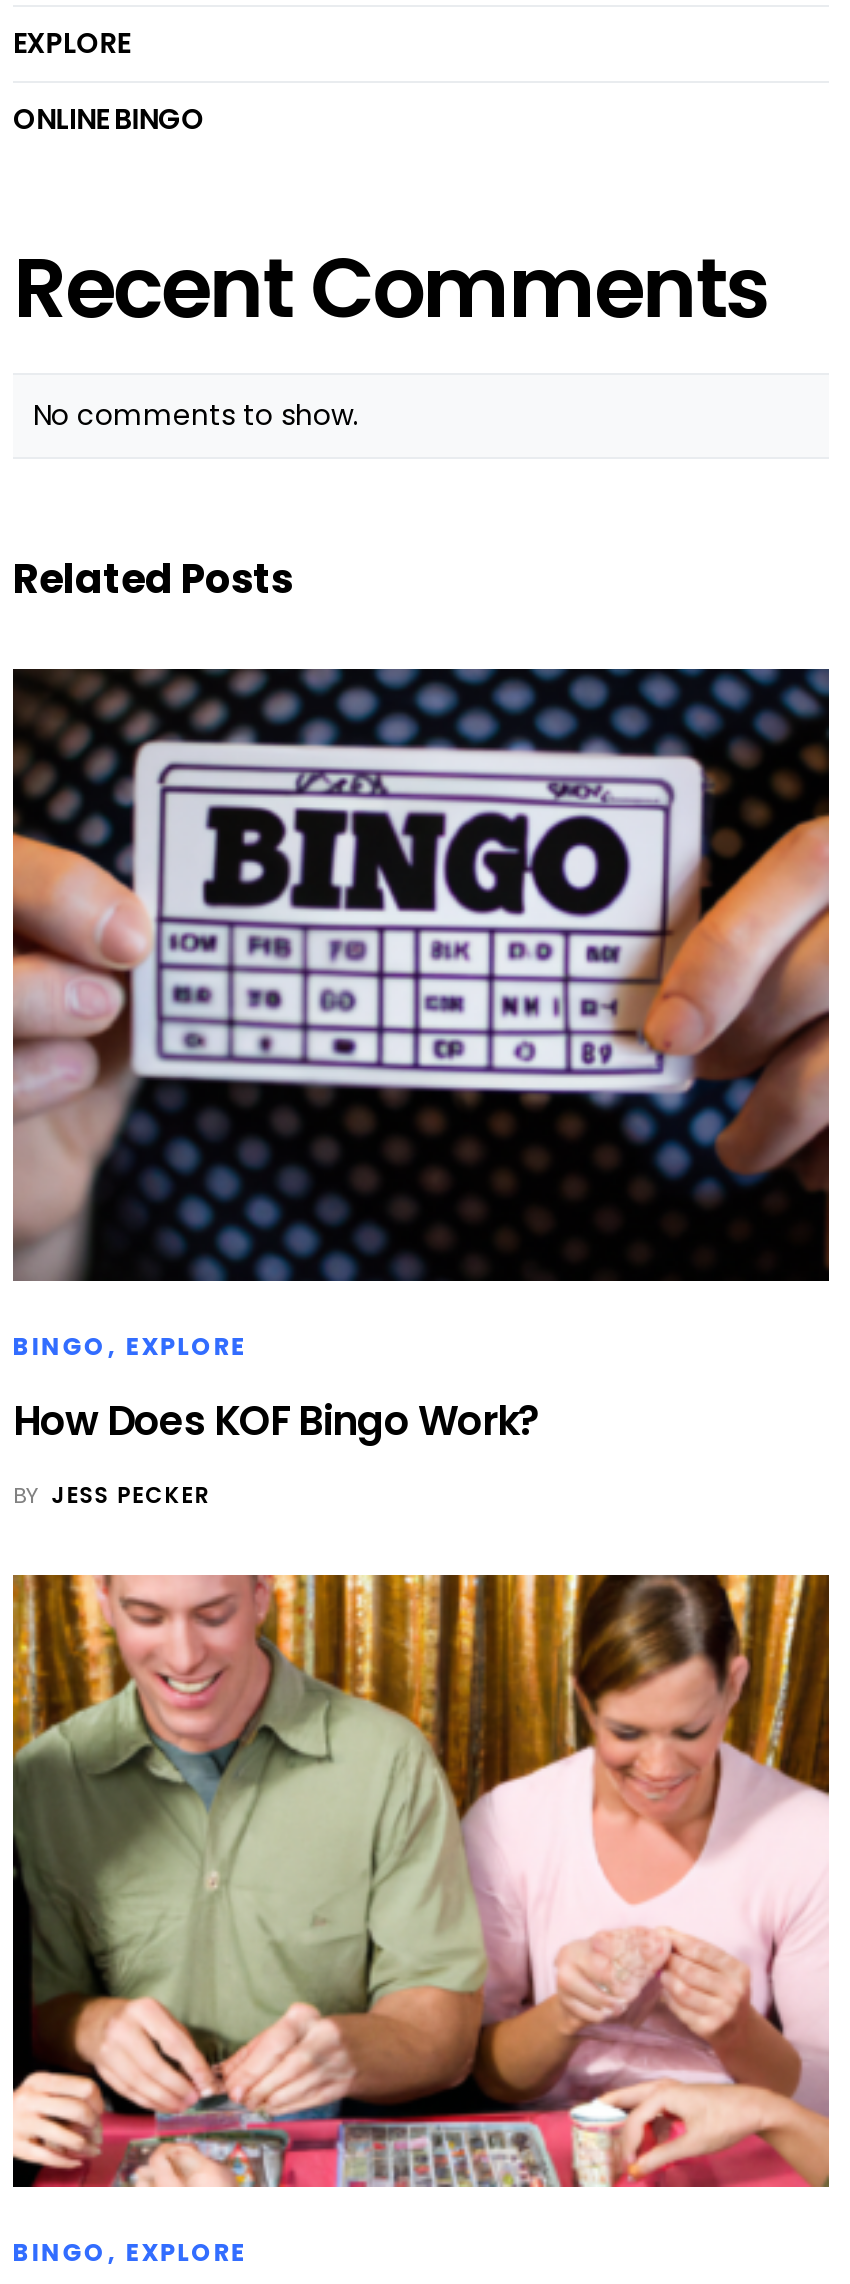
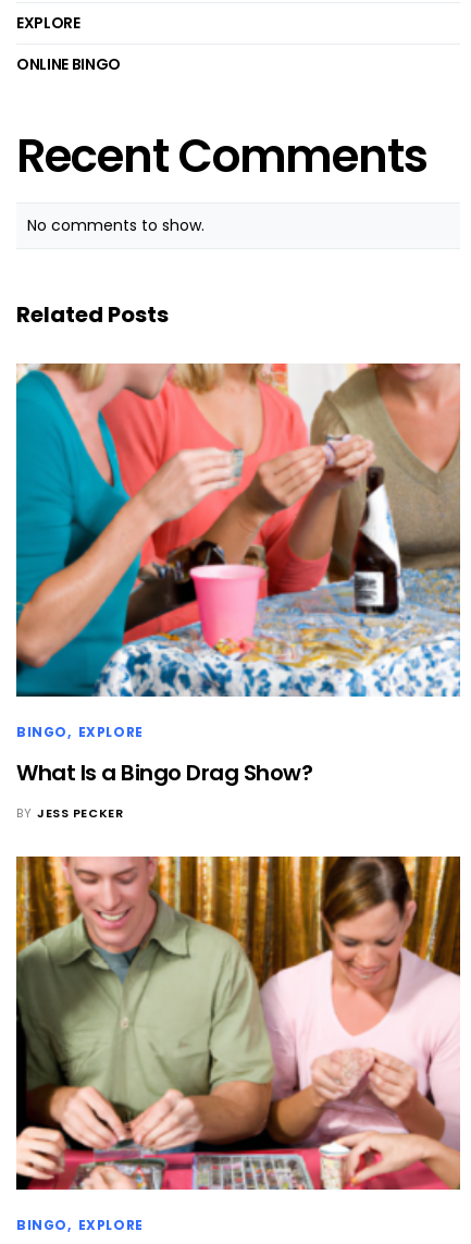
- [image]
+ [image]

- How Does KOF Bingo Work?
+ What Is a Bingo Drag Show?
